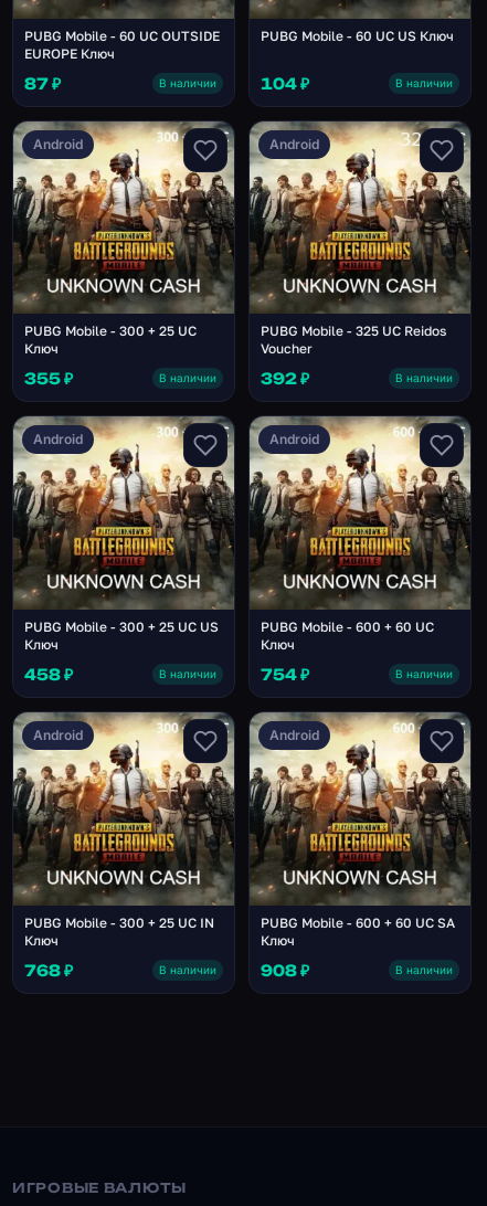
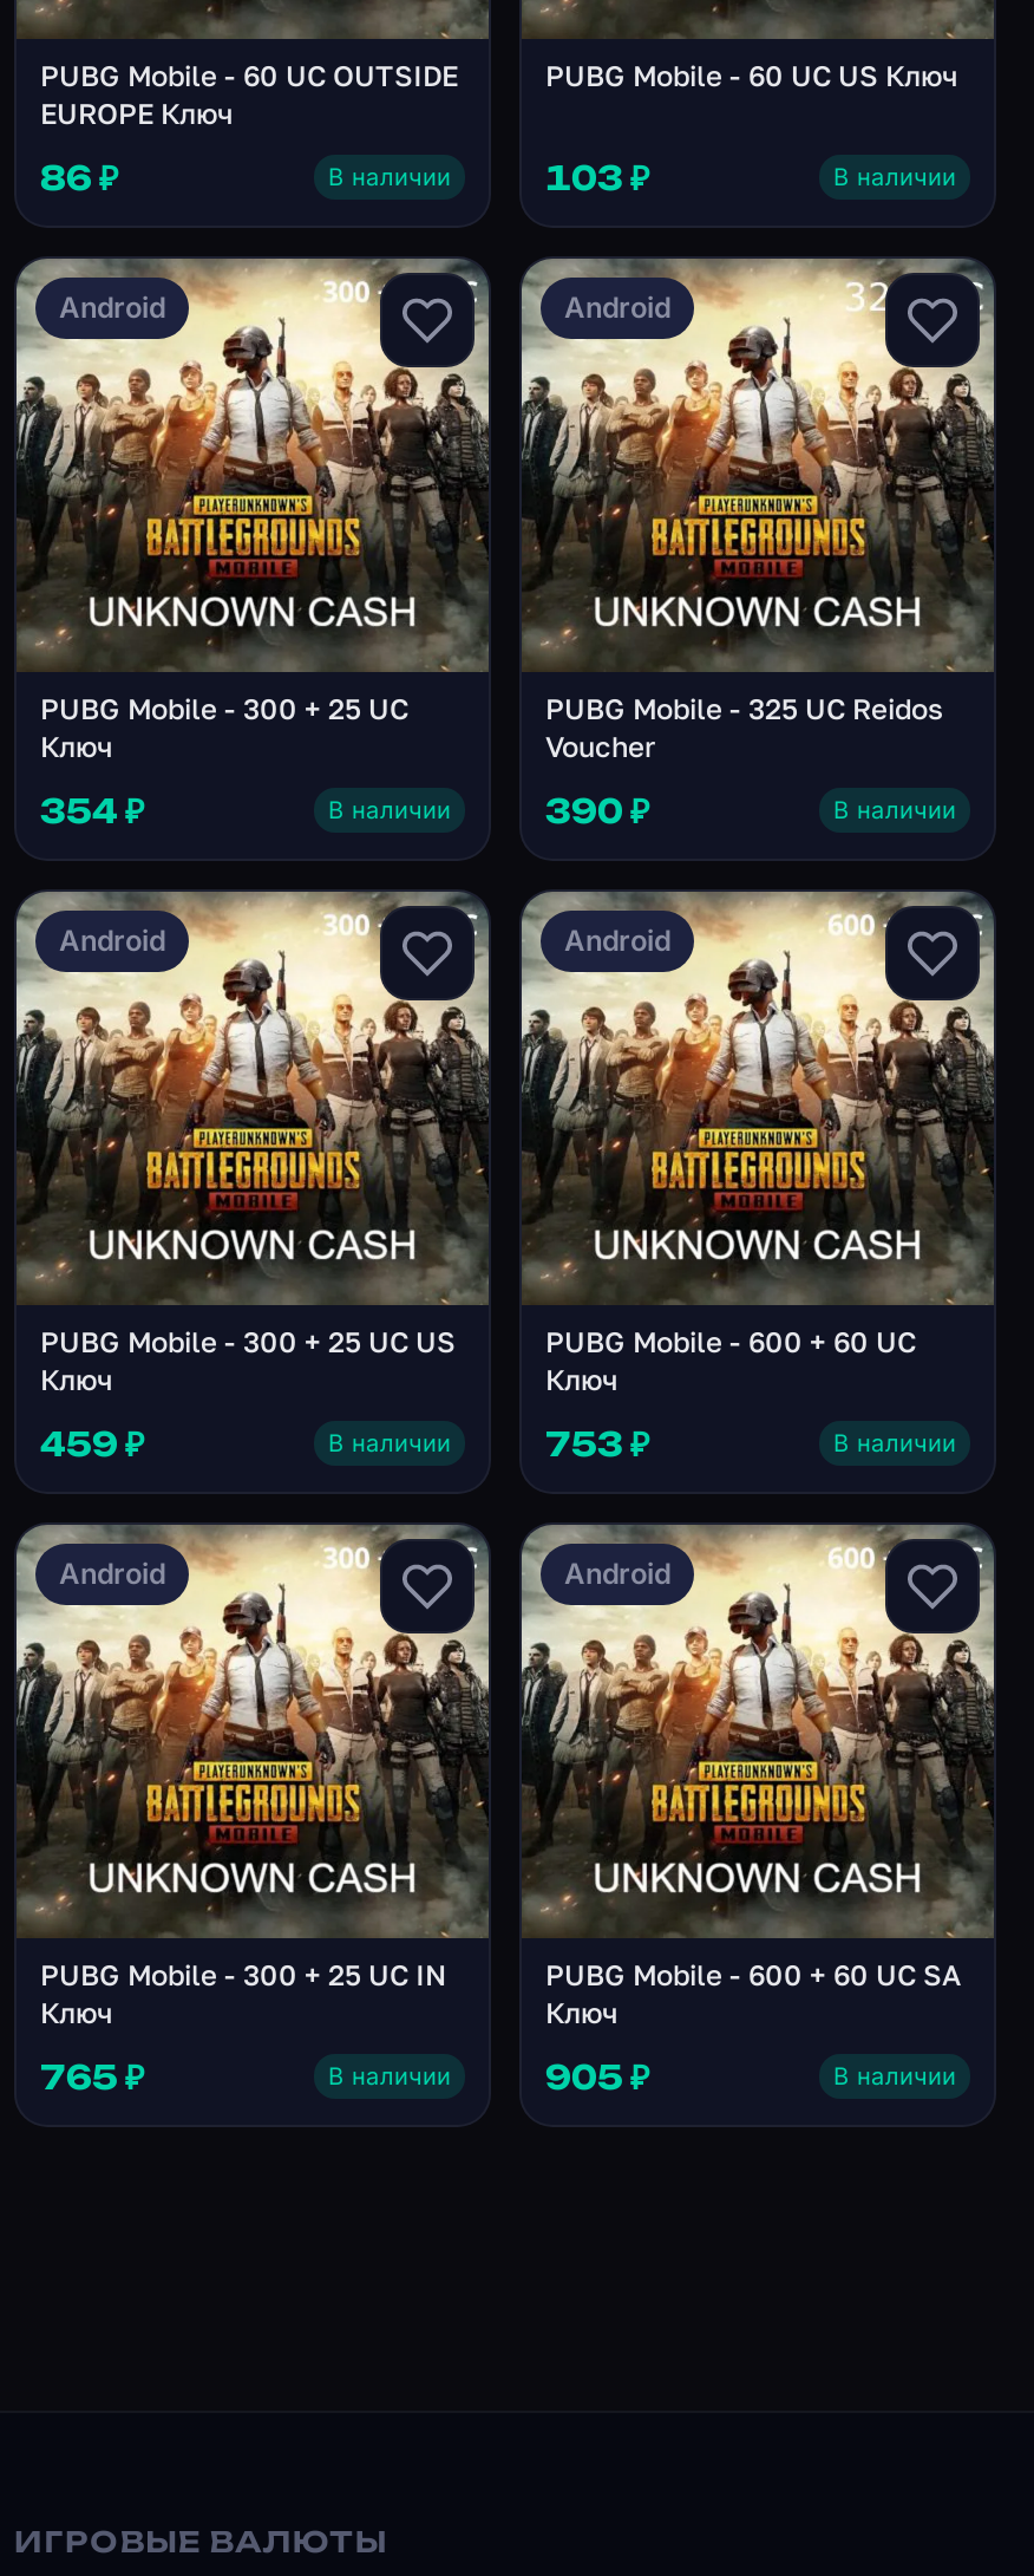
- 87 ₽
+ 86 ₽

- 104 ₽
+ 103 ₽

- 355 ₽
+ 354 ₽

- 392 ₽
+ 390 ₽

- 458 ₽
+ 459 ₽

- 754 ₽
+ 753 ₽

- 768 ₽
+ 765 ₽

- 908 ₽
+ 905 ₽
